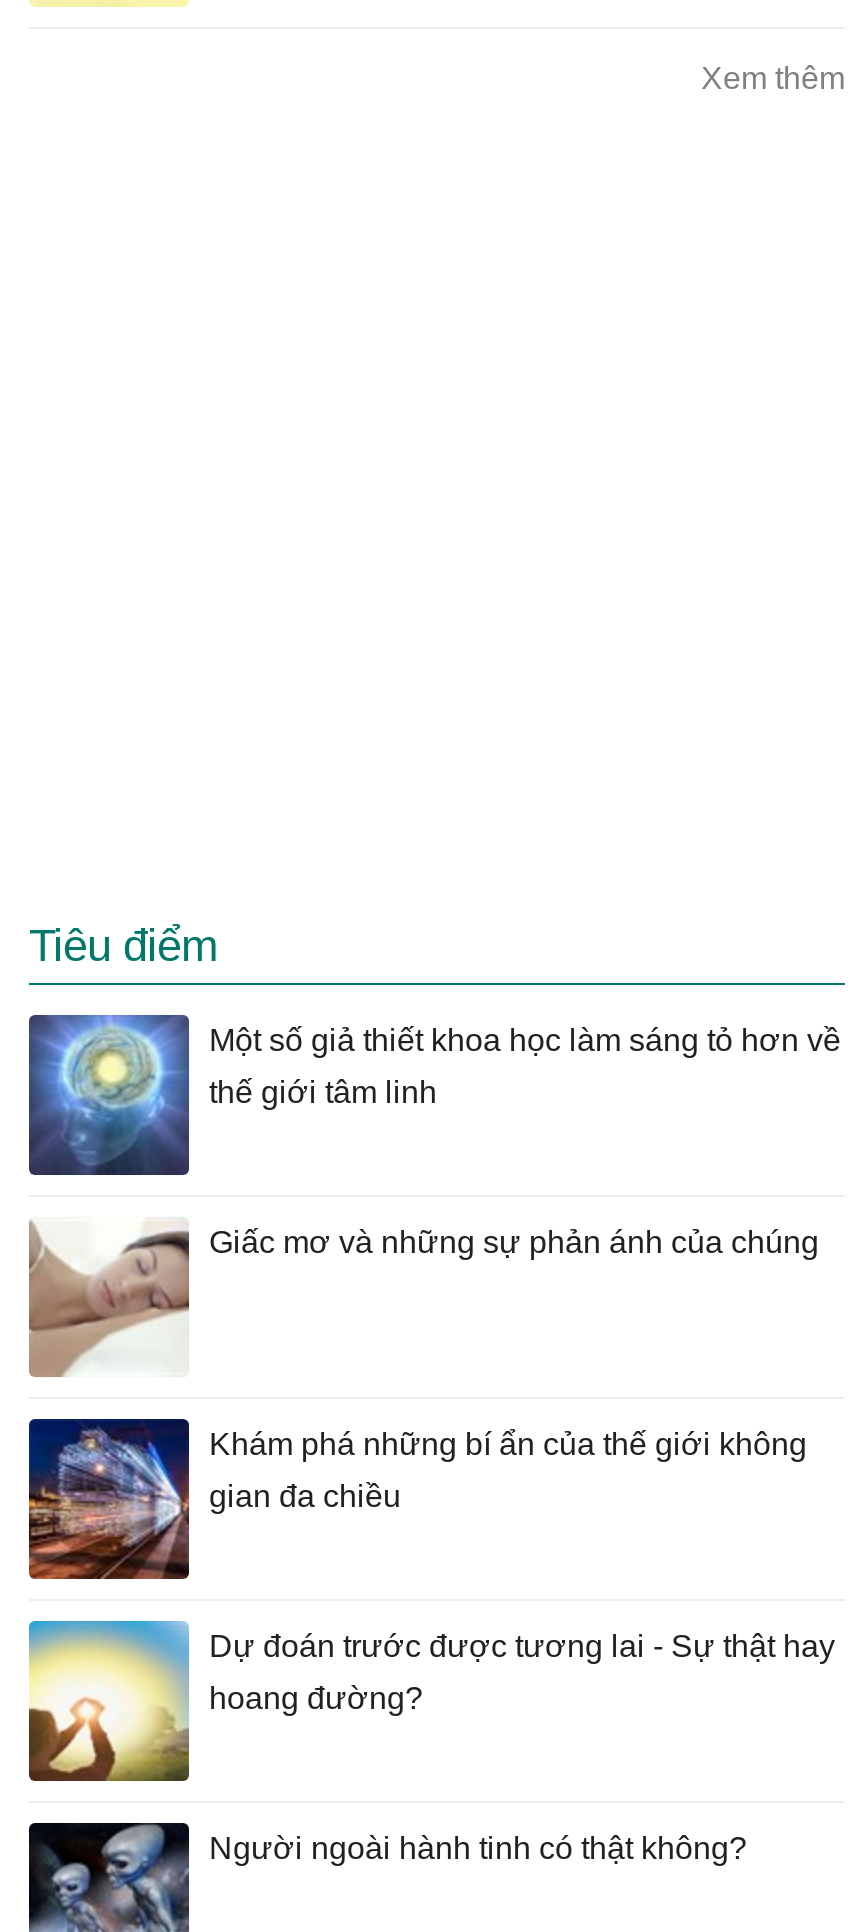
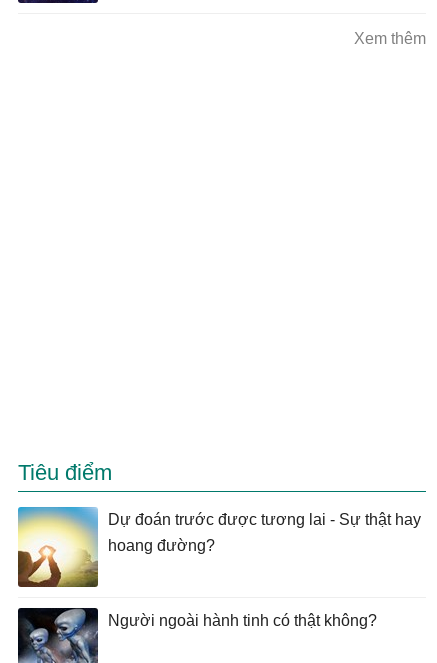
- [image]
- Một số giả thiết khoa học làm sáng tỏ hơn về
- thế giới tâm linh

- [image]
- Giấc mơ và những sự phản ánh của chúng

- [image]
- Khám phá những bí ẩn của thế giới không
- gian đa chiều
